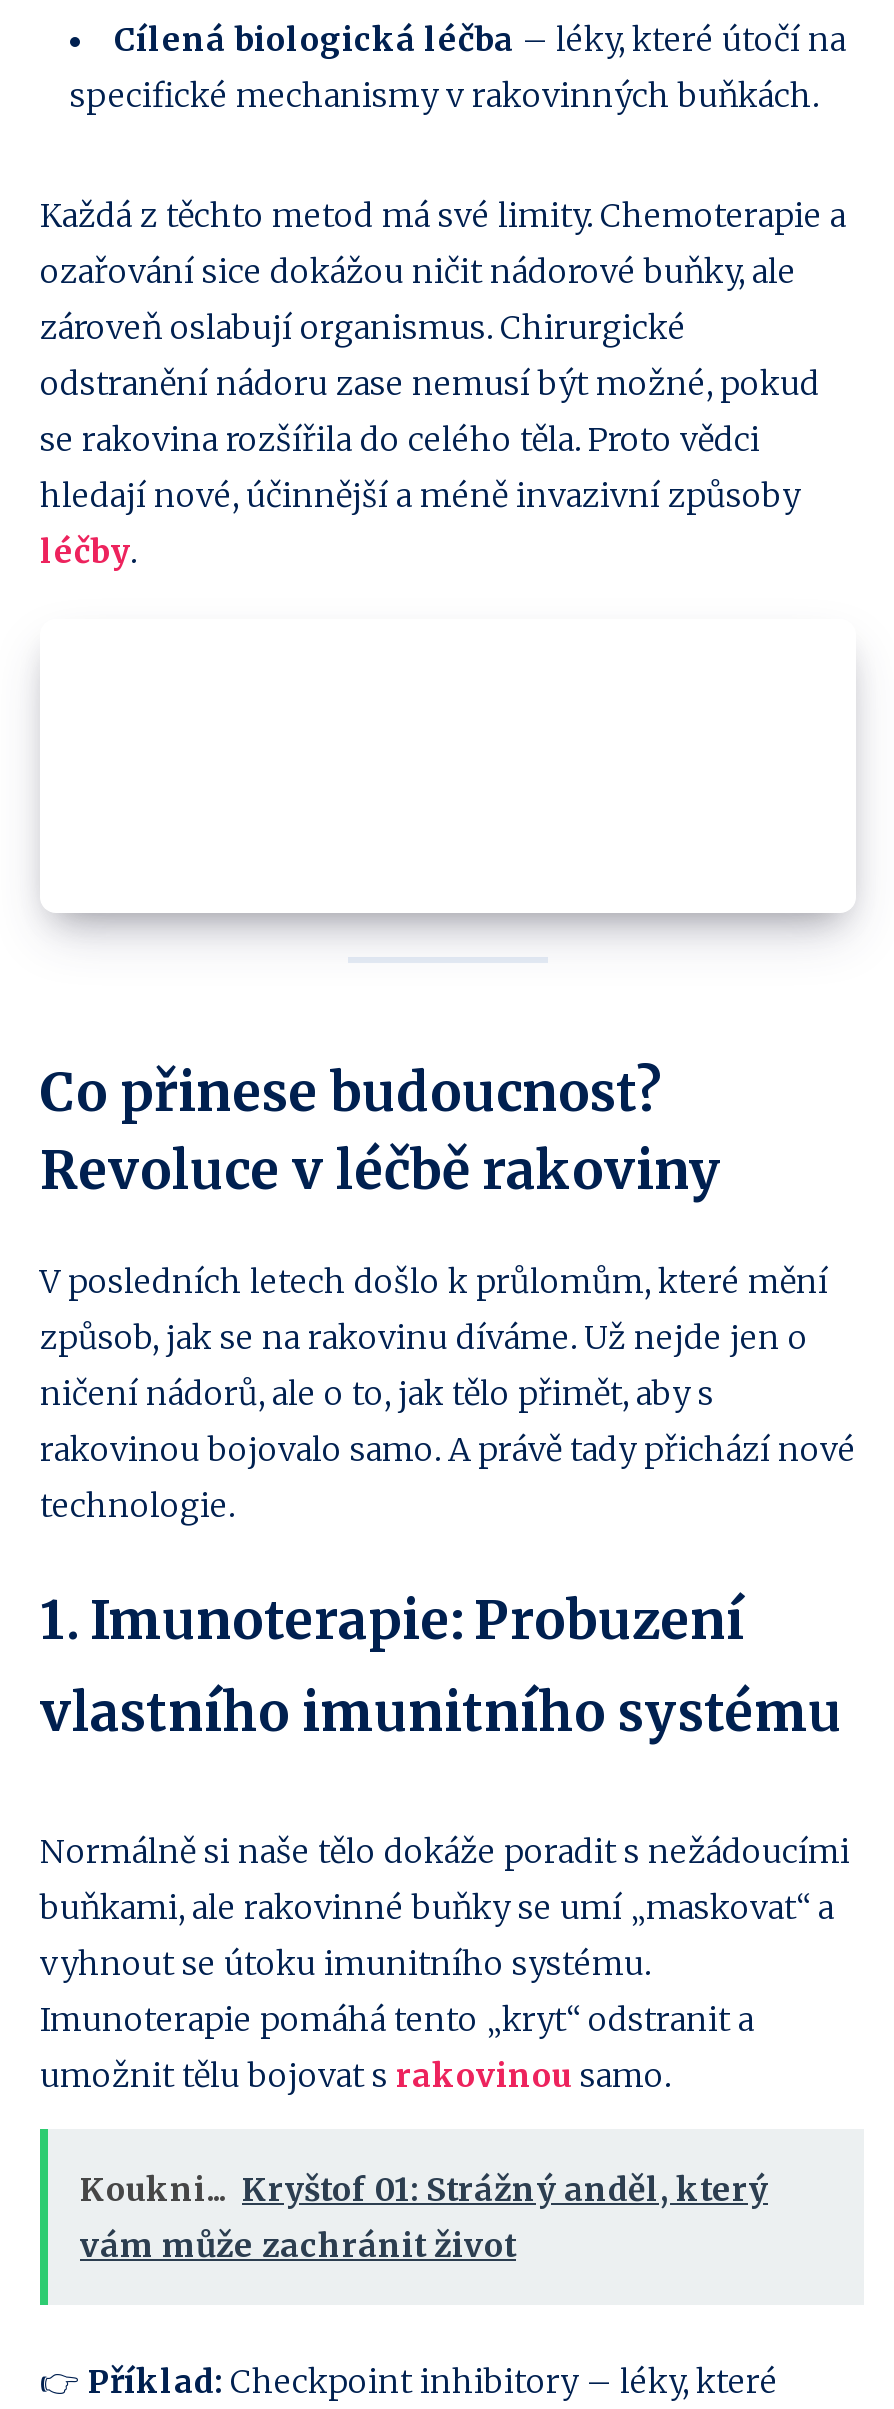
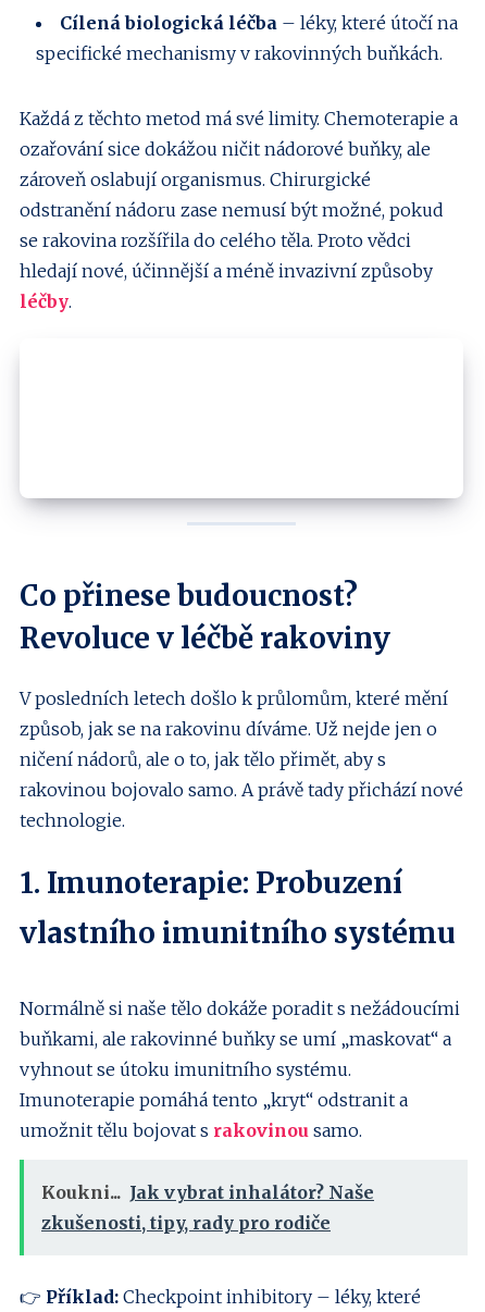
- Koukni... Kryštof 01: Strážný anděl, který
- vám může zachránit život
+ Koukni... Jak vybrat inhalátor? Naše
+ zkušenosti, tipy, rady pro rodiče
